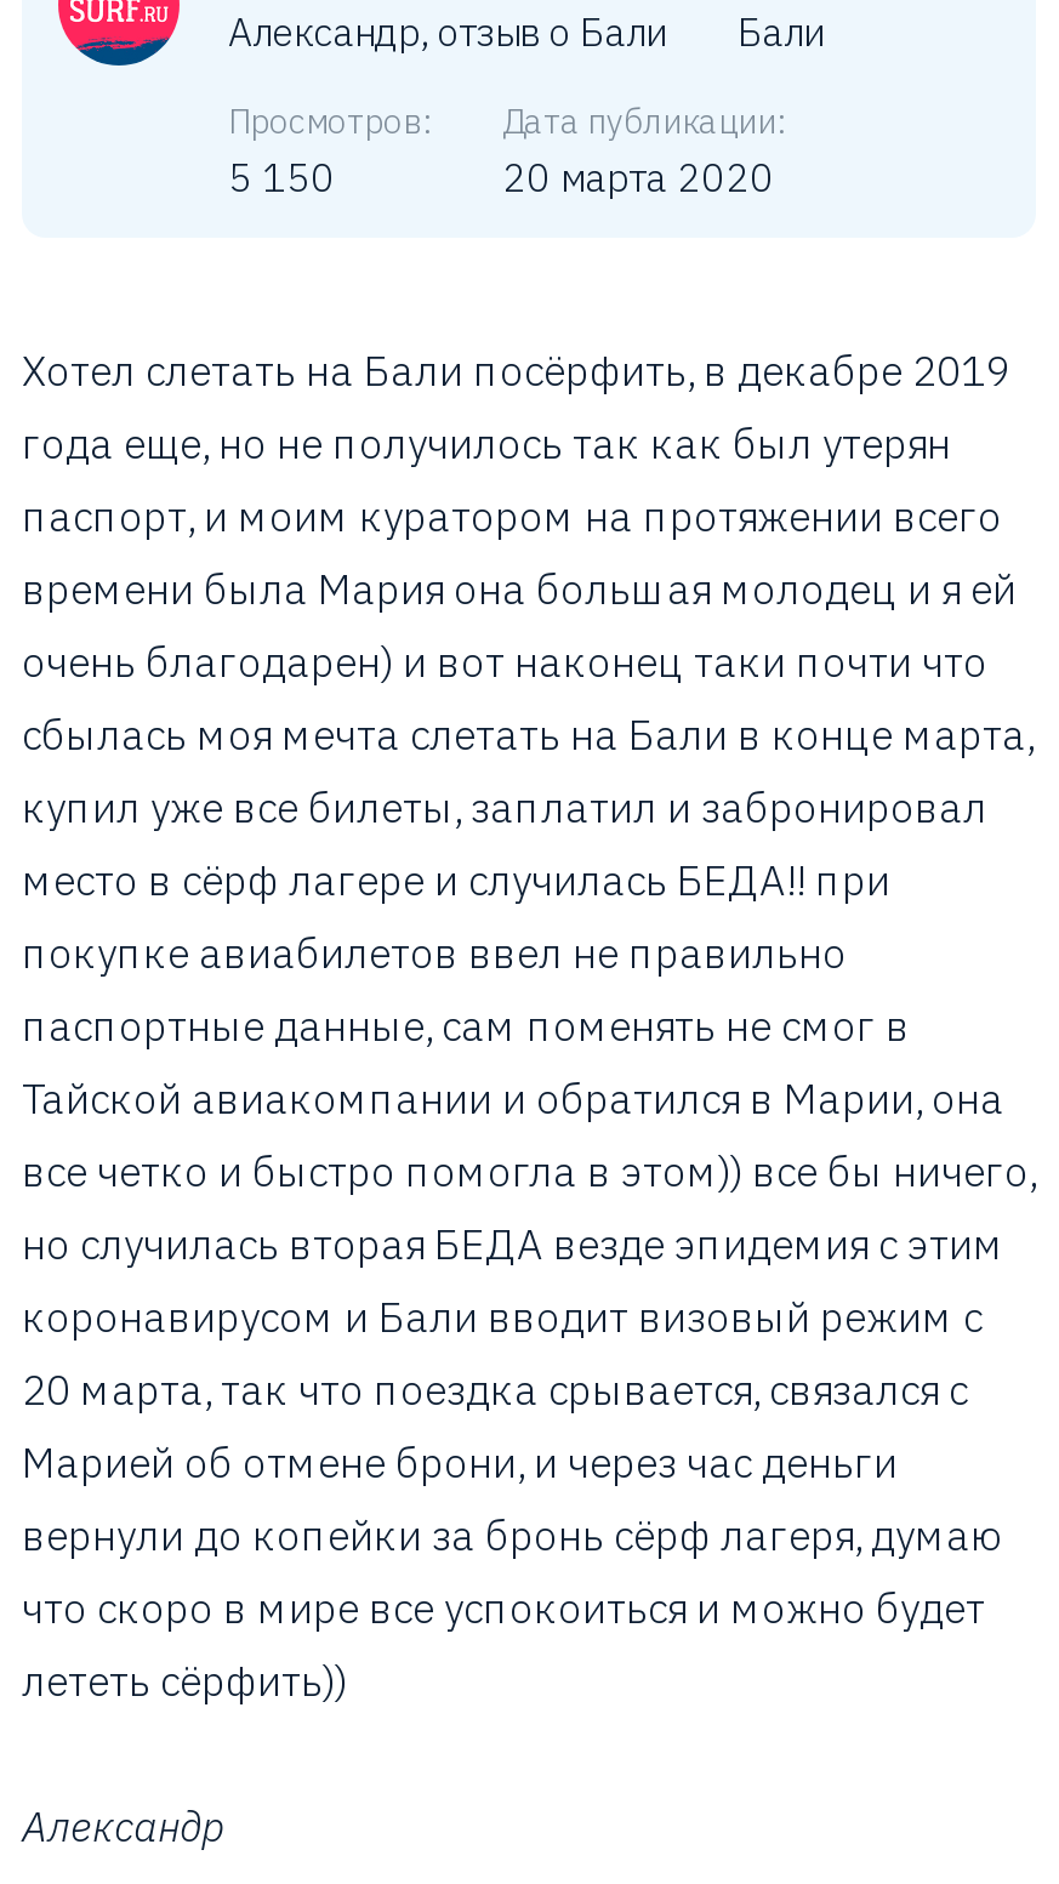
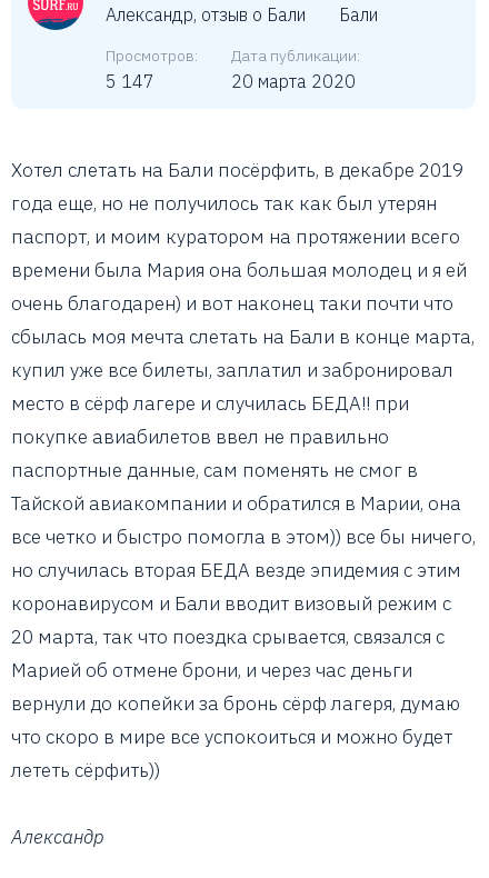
- 5 150
+ 5 147
